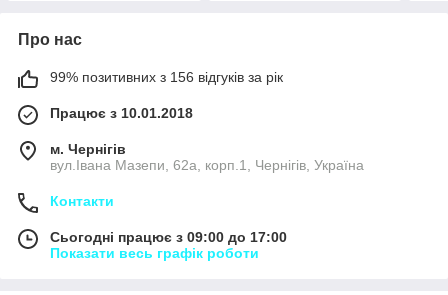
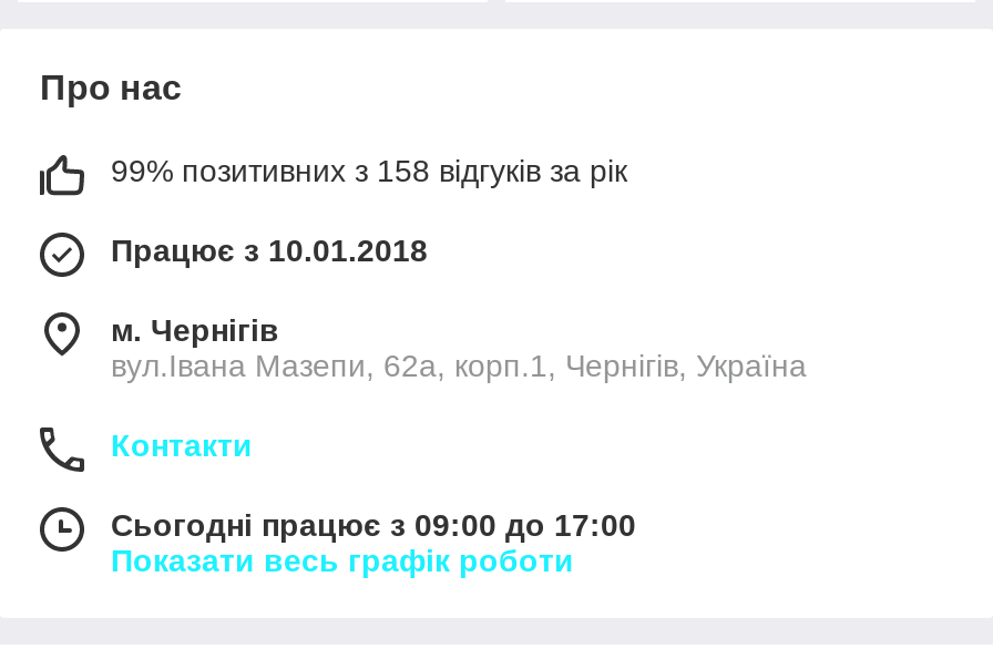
- 99% позитивних з 156 відгуків за рік
+ 99% позитивних з 158 відгуків за рік
